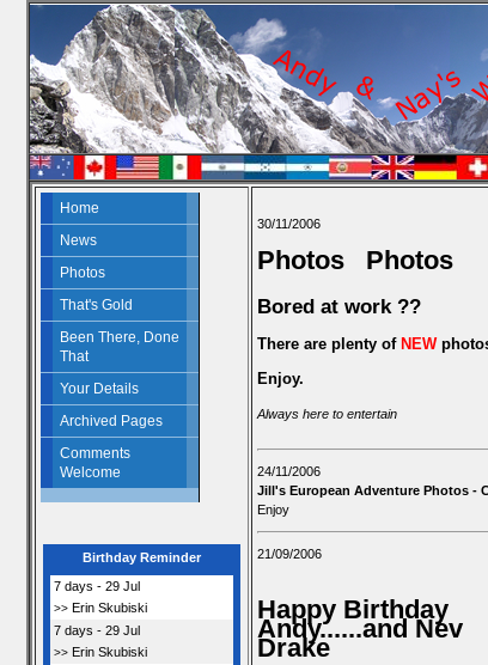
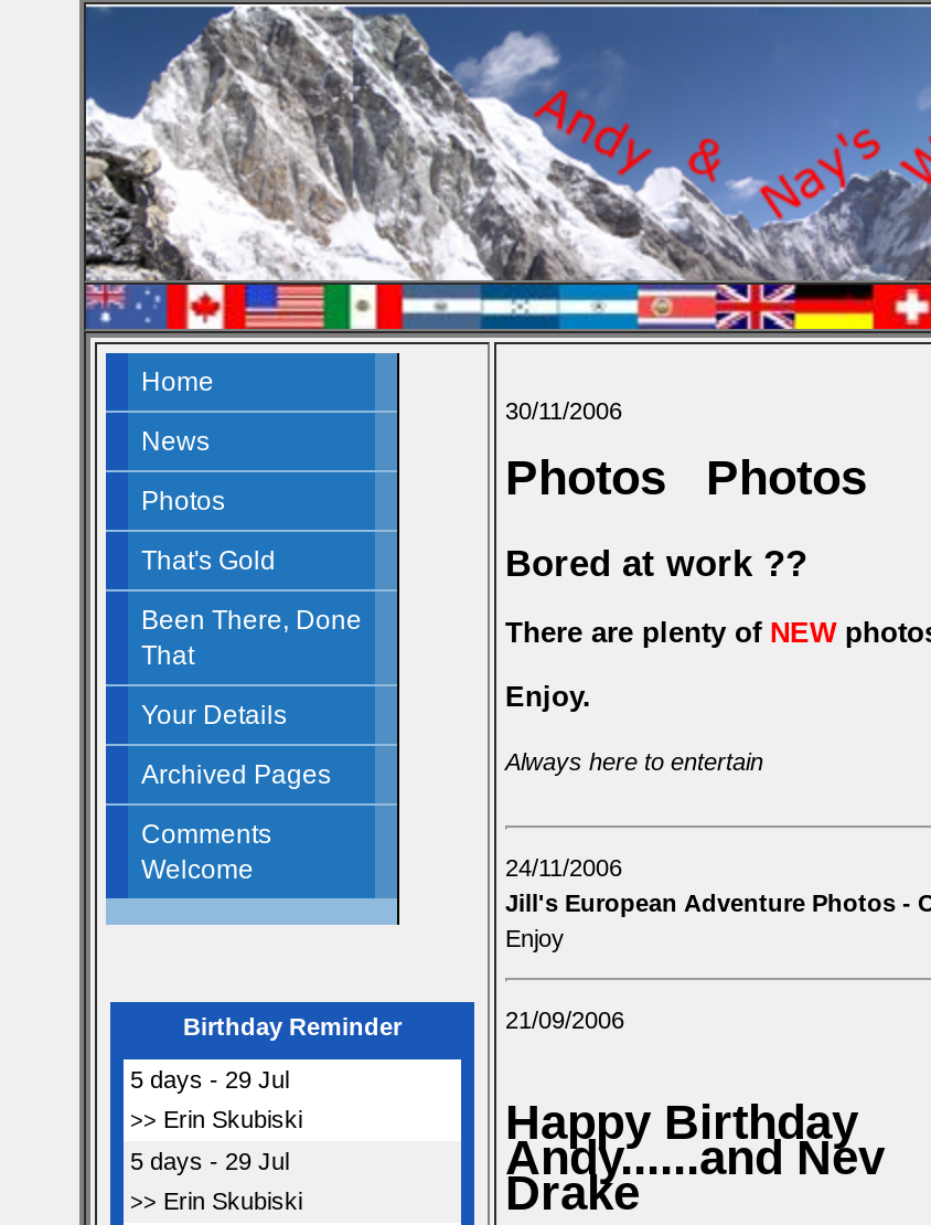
- 7 days - 29 Jul
+ 5 days - 29 Jul

- 7 days - 29 Jul
+ 5 days - 29 Jul
